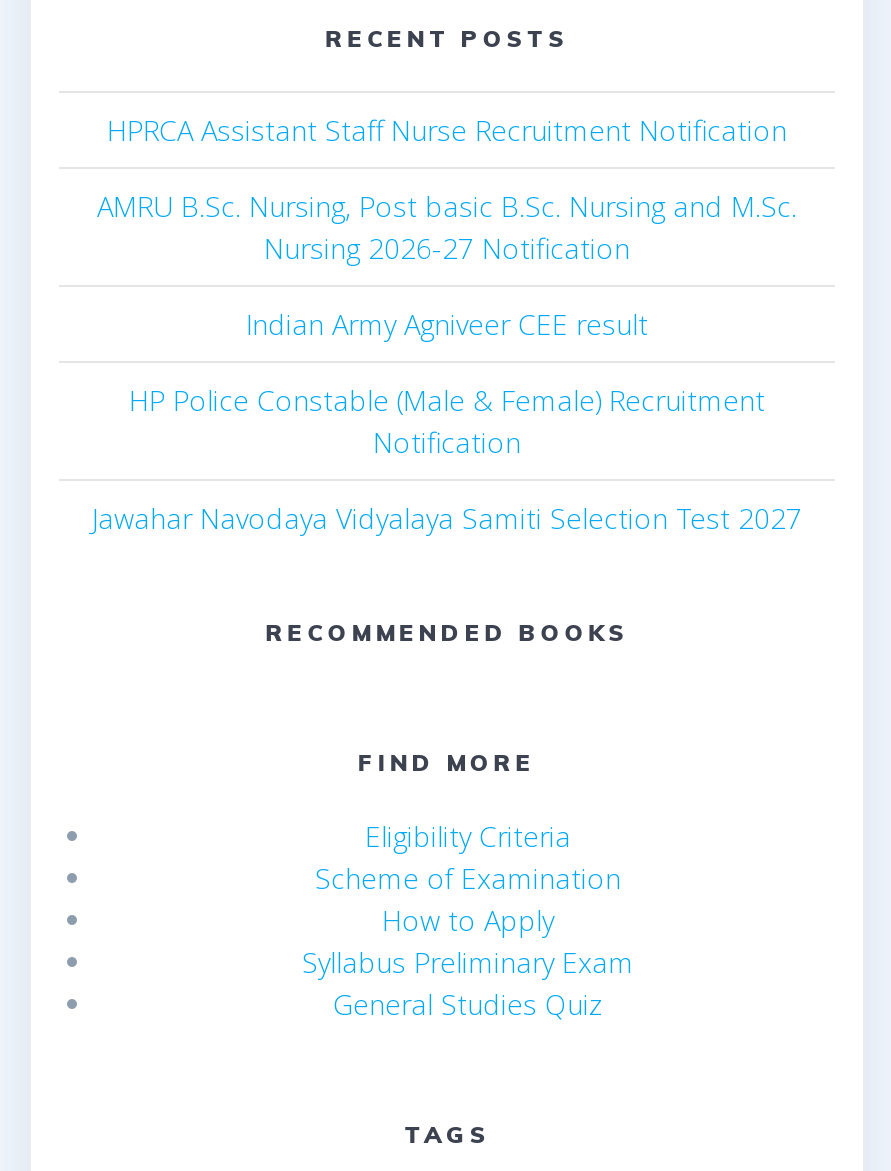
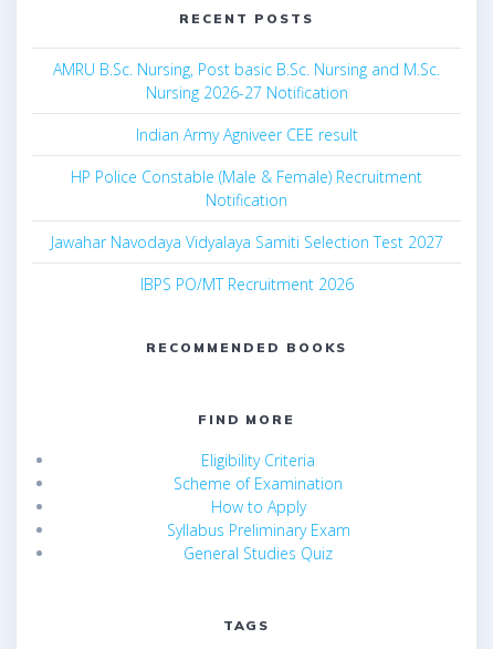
- HPRCA Assistant Staff Nurse Recruitment Notification

moved up: AMRU B.Sc. Nursing, Post basic B.Sc. Nursing and M.Sc. | Nursing 2026-27 Notification | Indian Army Agniveer CEE result | HP Police Constable (Male & Female) Recruitment | Notification | Jawahar Navodaya Vidyalaya Samiti Selection Test 2027

+ IBPS PO/MT Recruitment 2026
